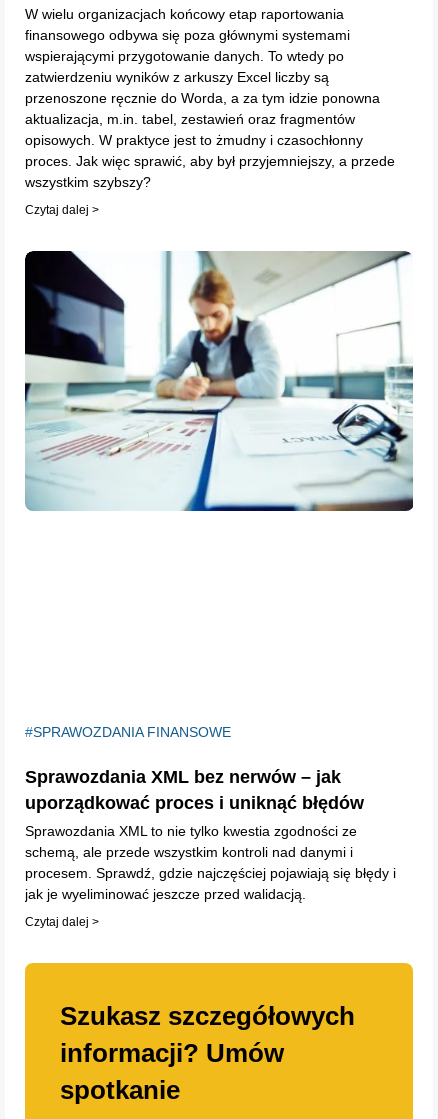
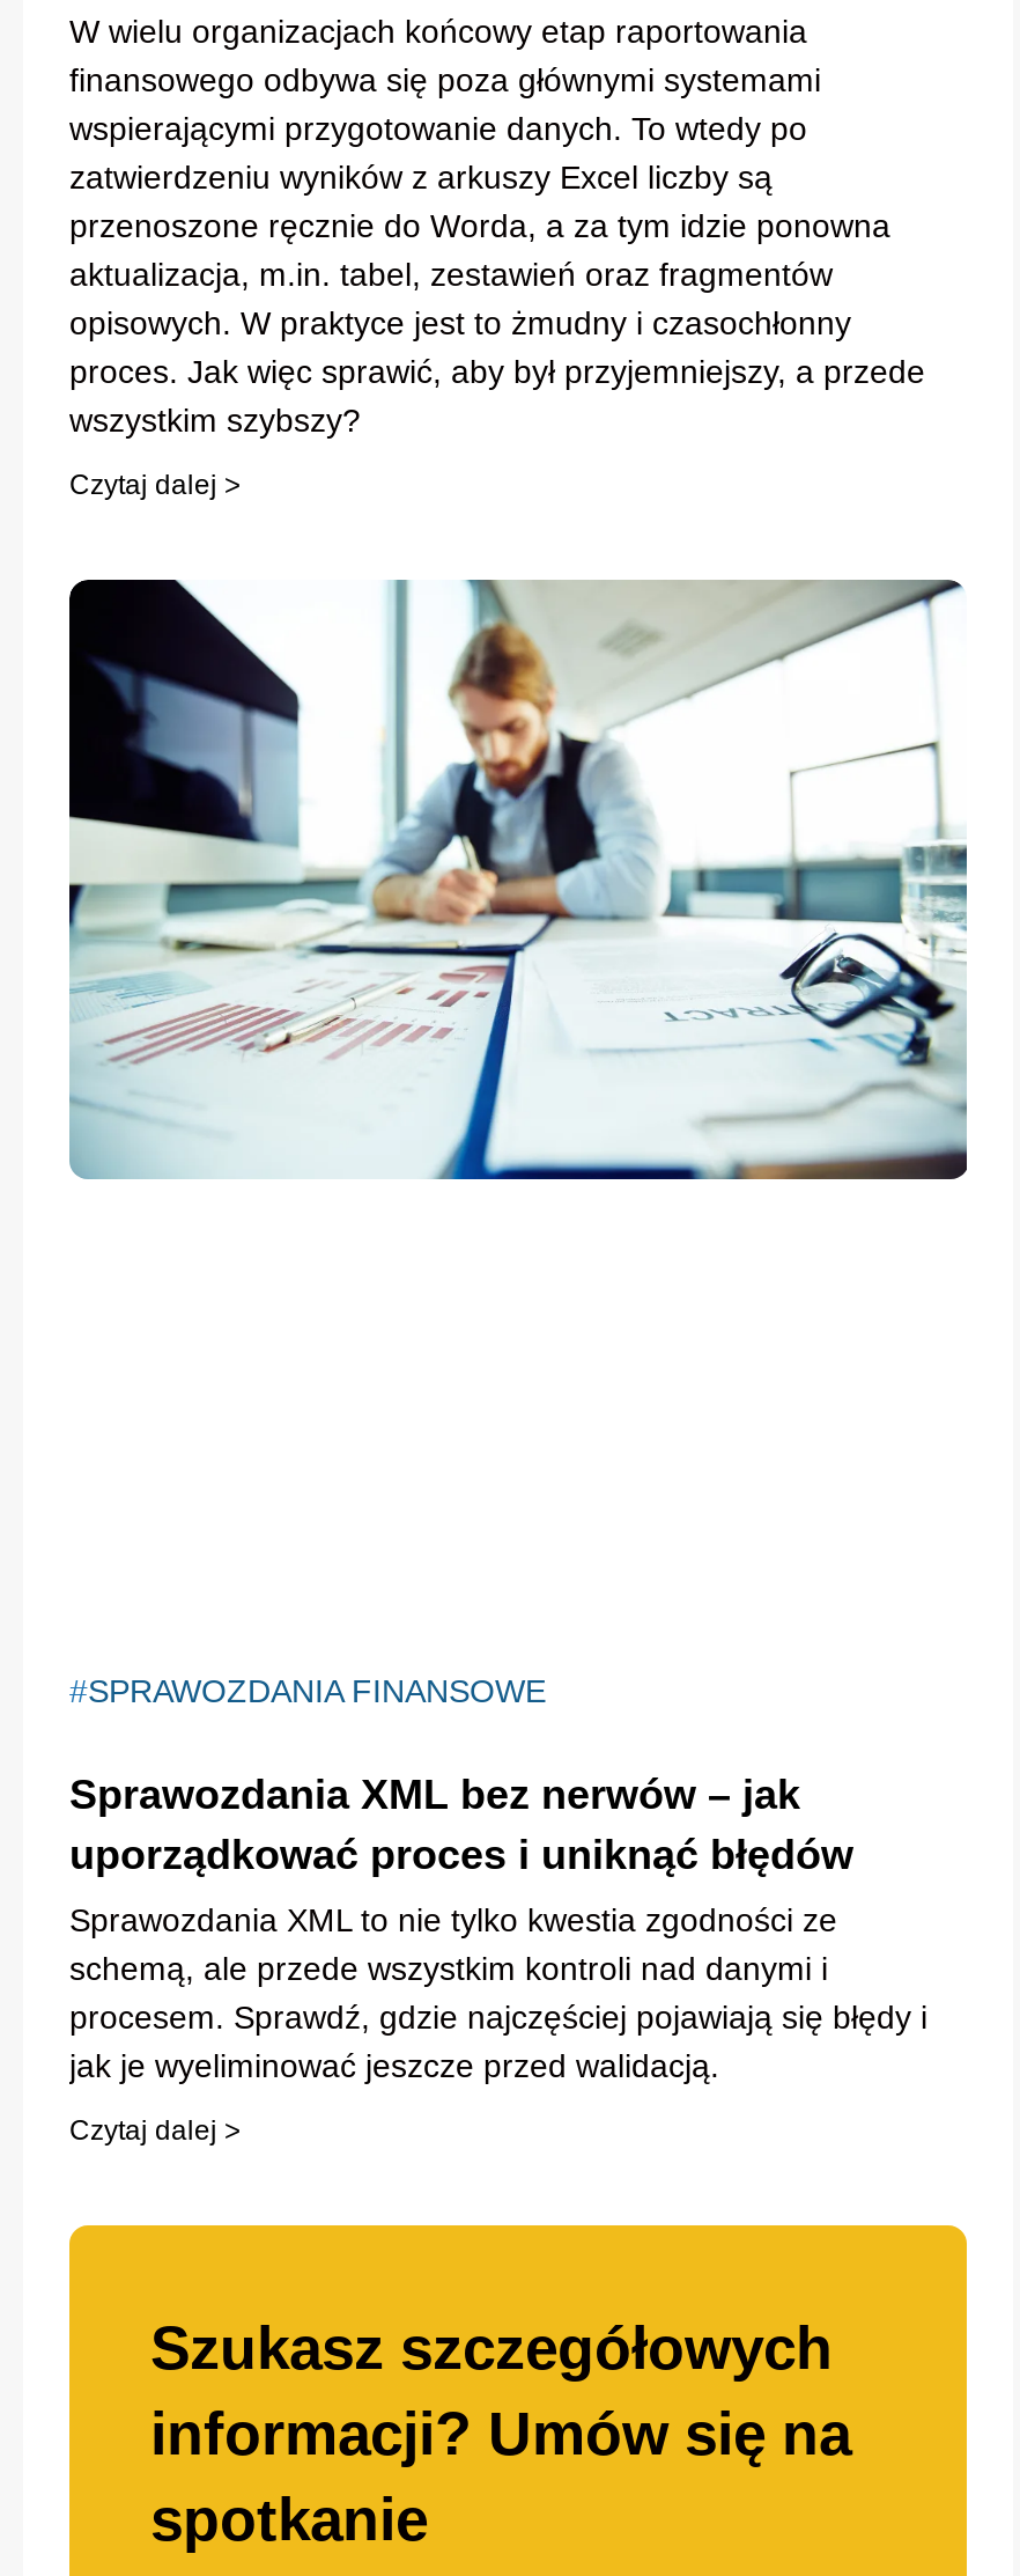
- informacji? Umów
+ informacji? Umów się na
